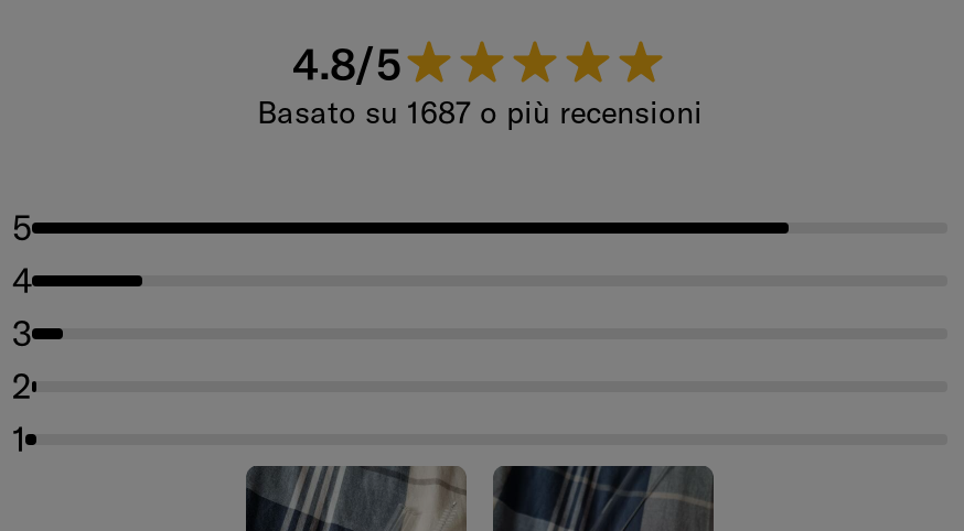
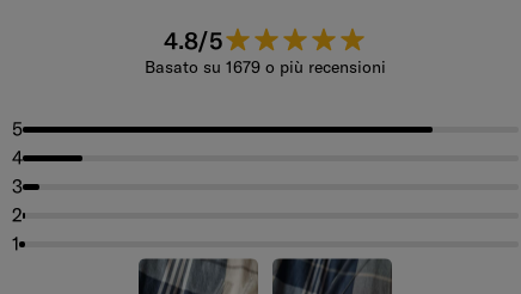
- Basato su 1687 o più recensioni
+ Basato su 1679 o più recensioni
